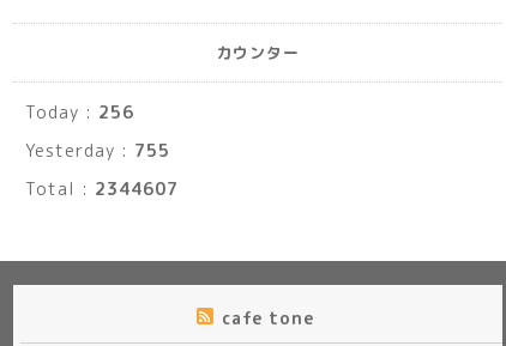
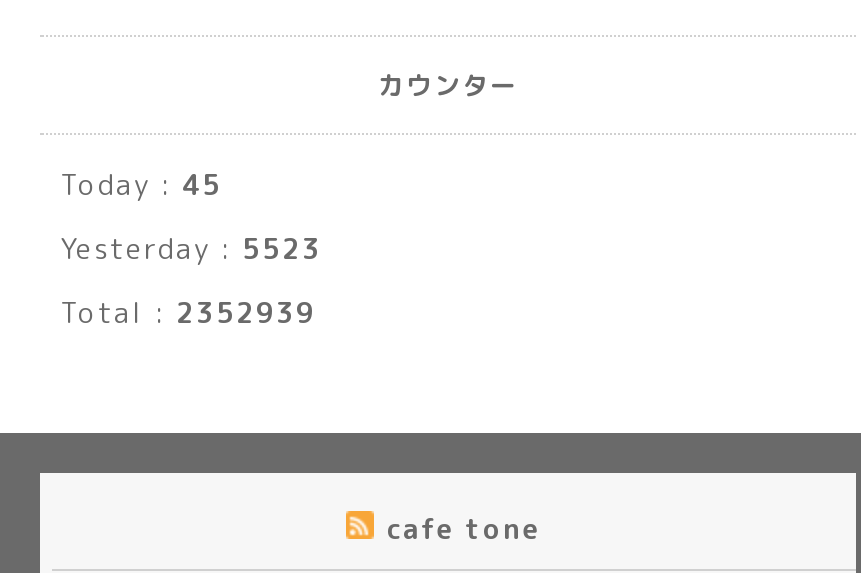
- Today : 256
+ Today : 45

- Yesterday : 755
+ Yesterday : 5523

- Total : 2344607
+ Total : 2352939
